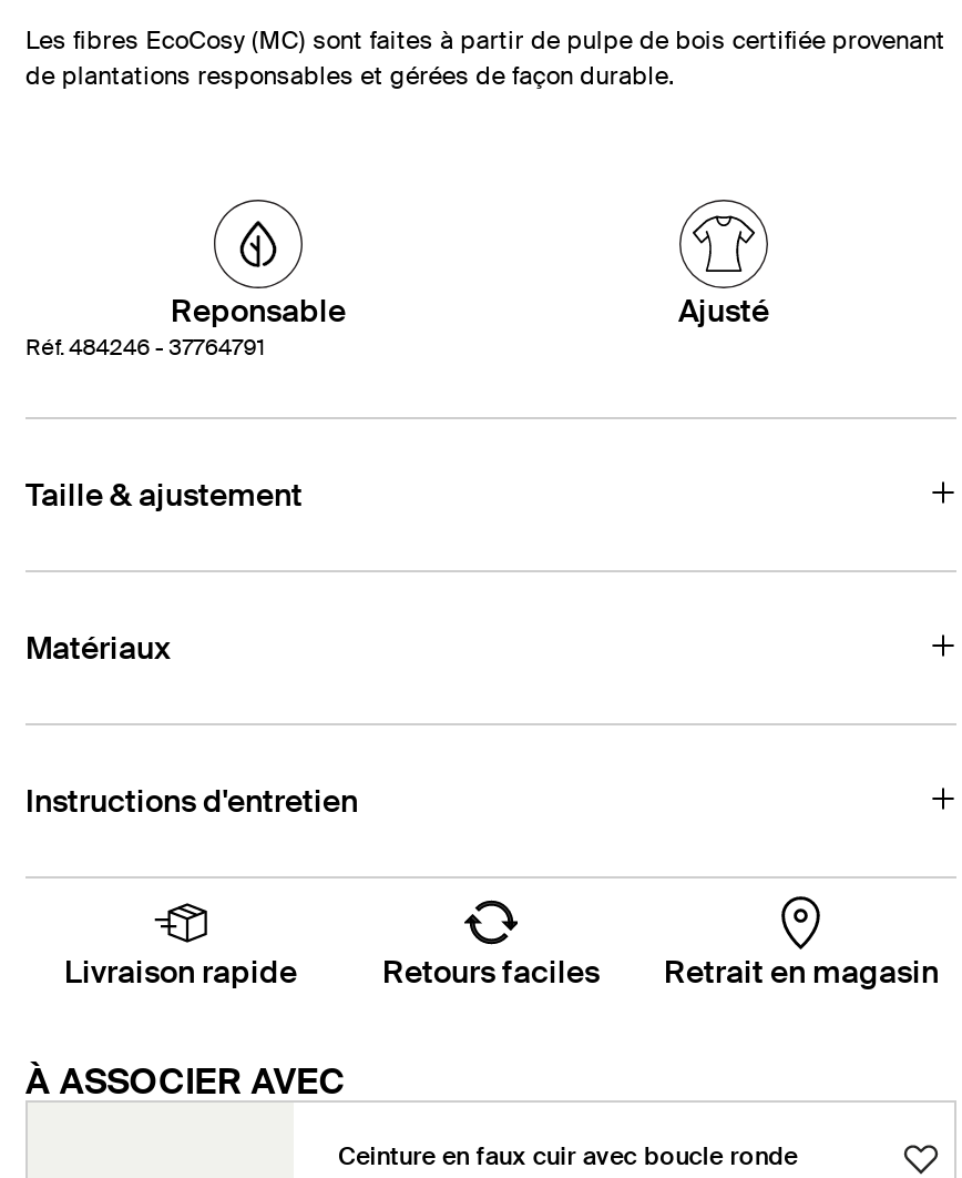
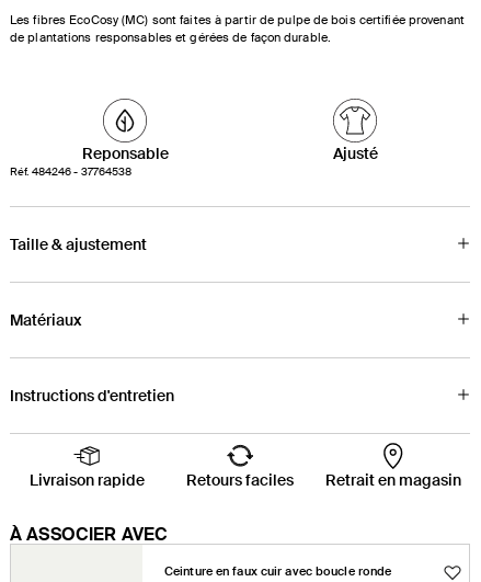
- Réf. 484246 - 37764791
+ Réf. 484246 - 37764538
